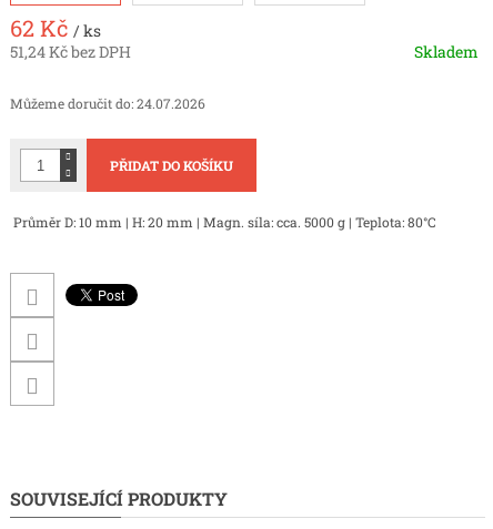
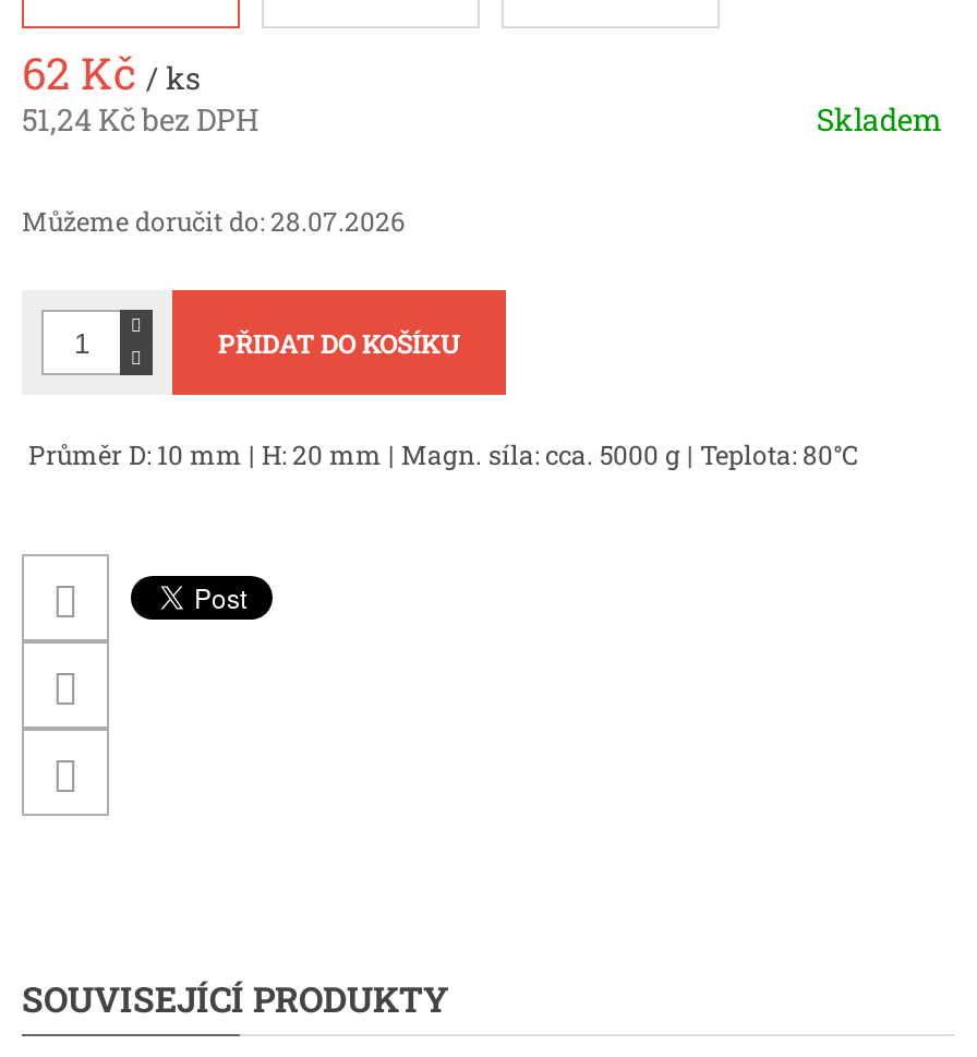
- Můžeme doručit do: 24.07.2026
+ Můžeme doručit do: 28.07.2026
